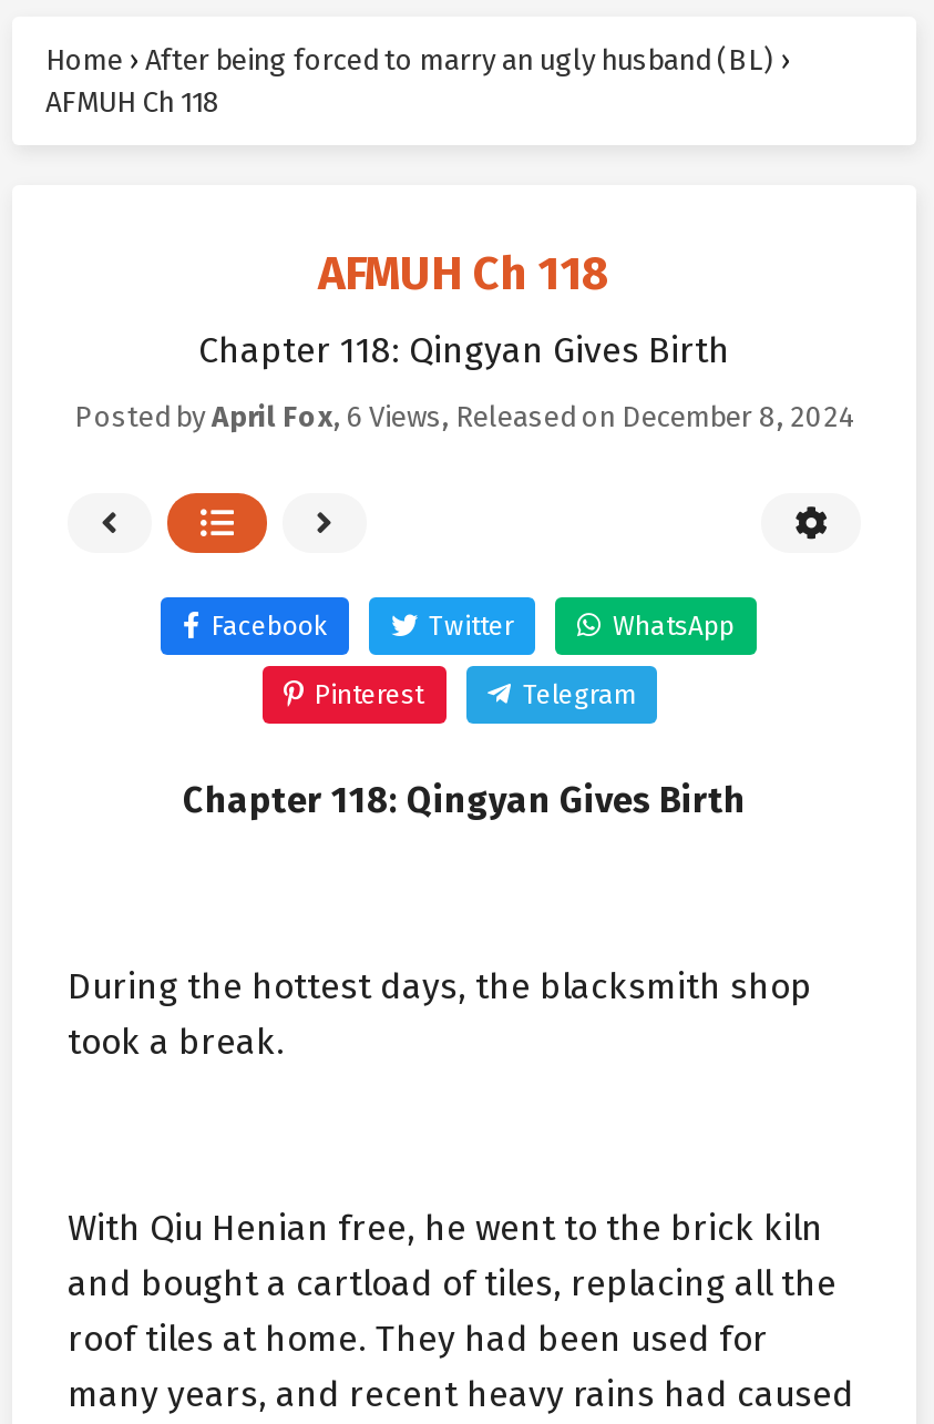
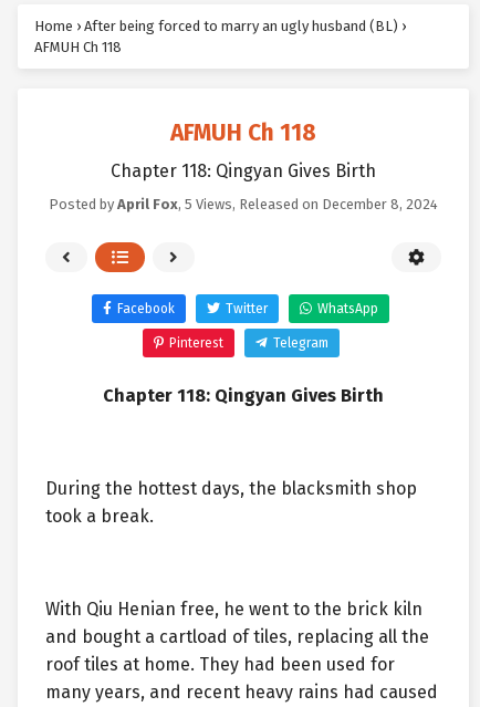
- Posted byApril Fox, 6 Views, Released on December 8, 2024
+ Posted byApril Fox, 5 Views, Released on December 8, 2024
